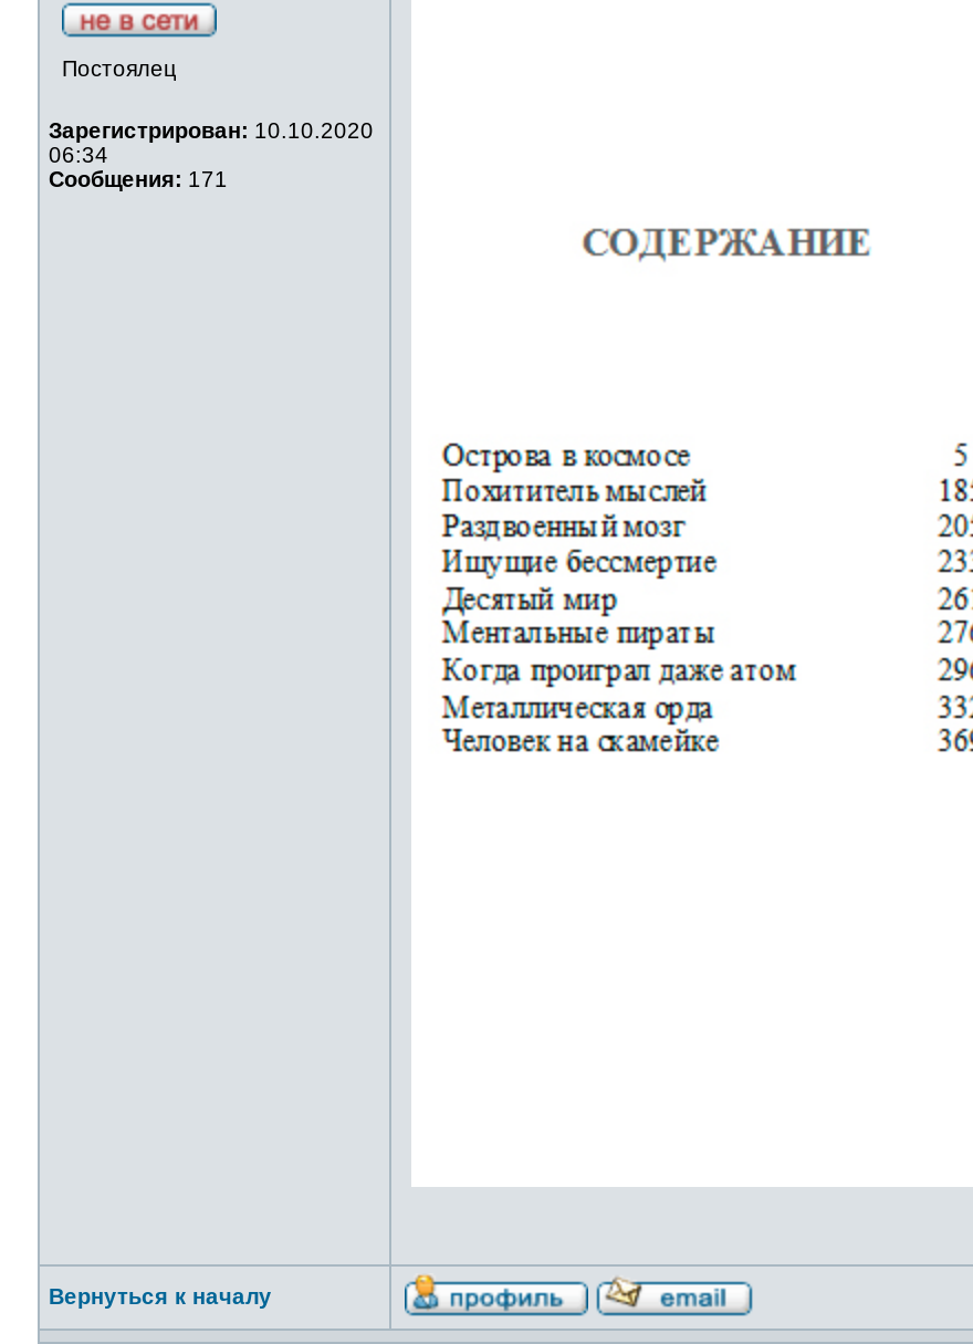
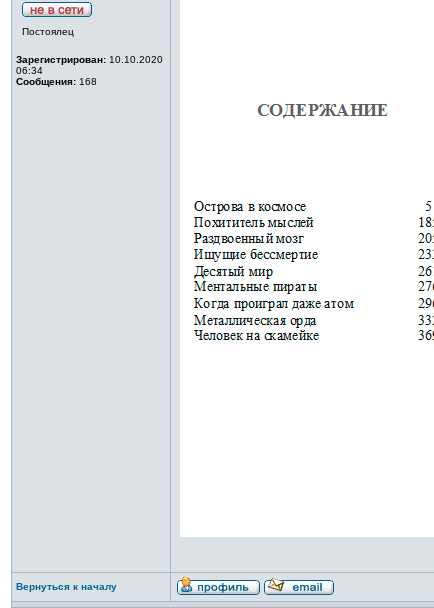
- Сообщения: 171
+ Сообщения: 168
